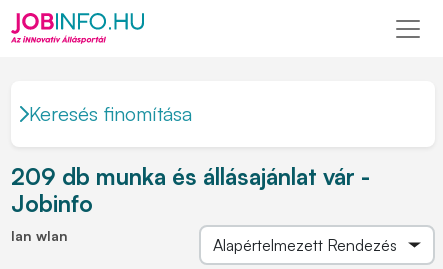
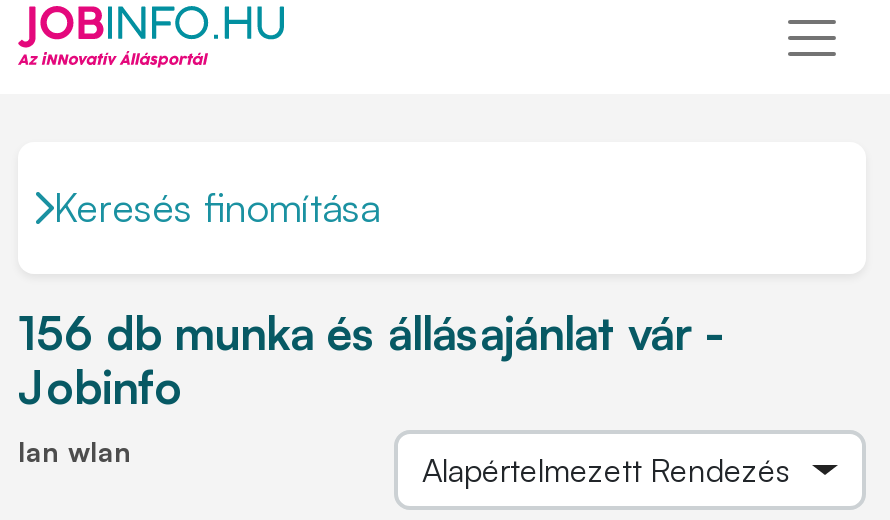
- 209 db munka és állásajánlat vár -
+ 156 db munka és állásajánlat vár -
